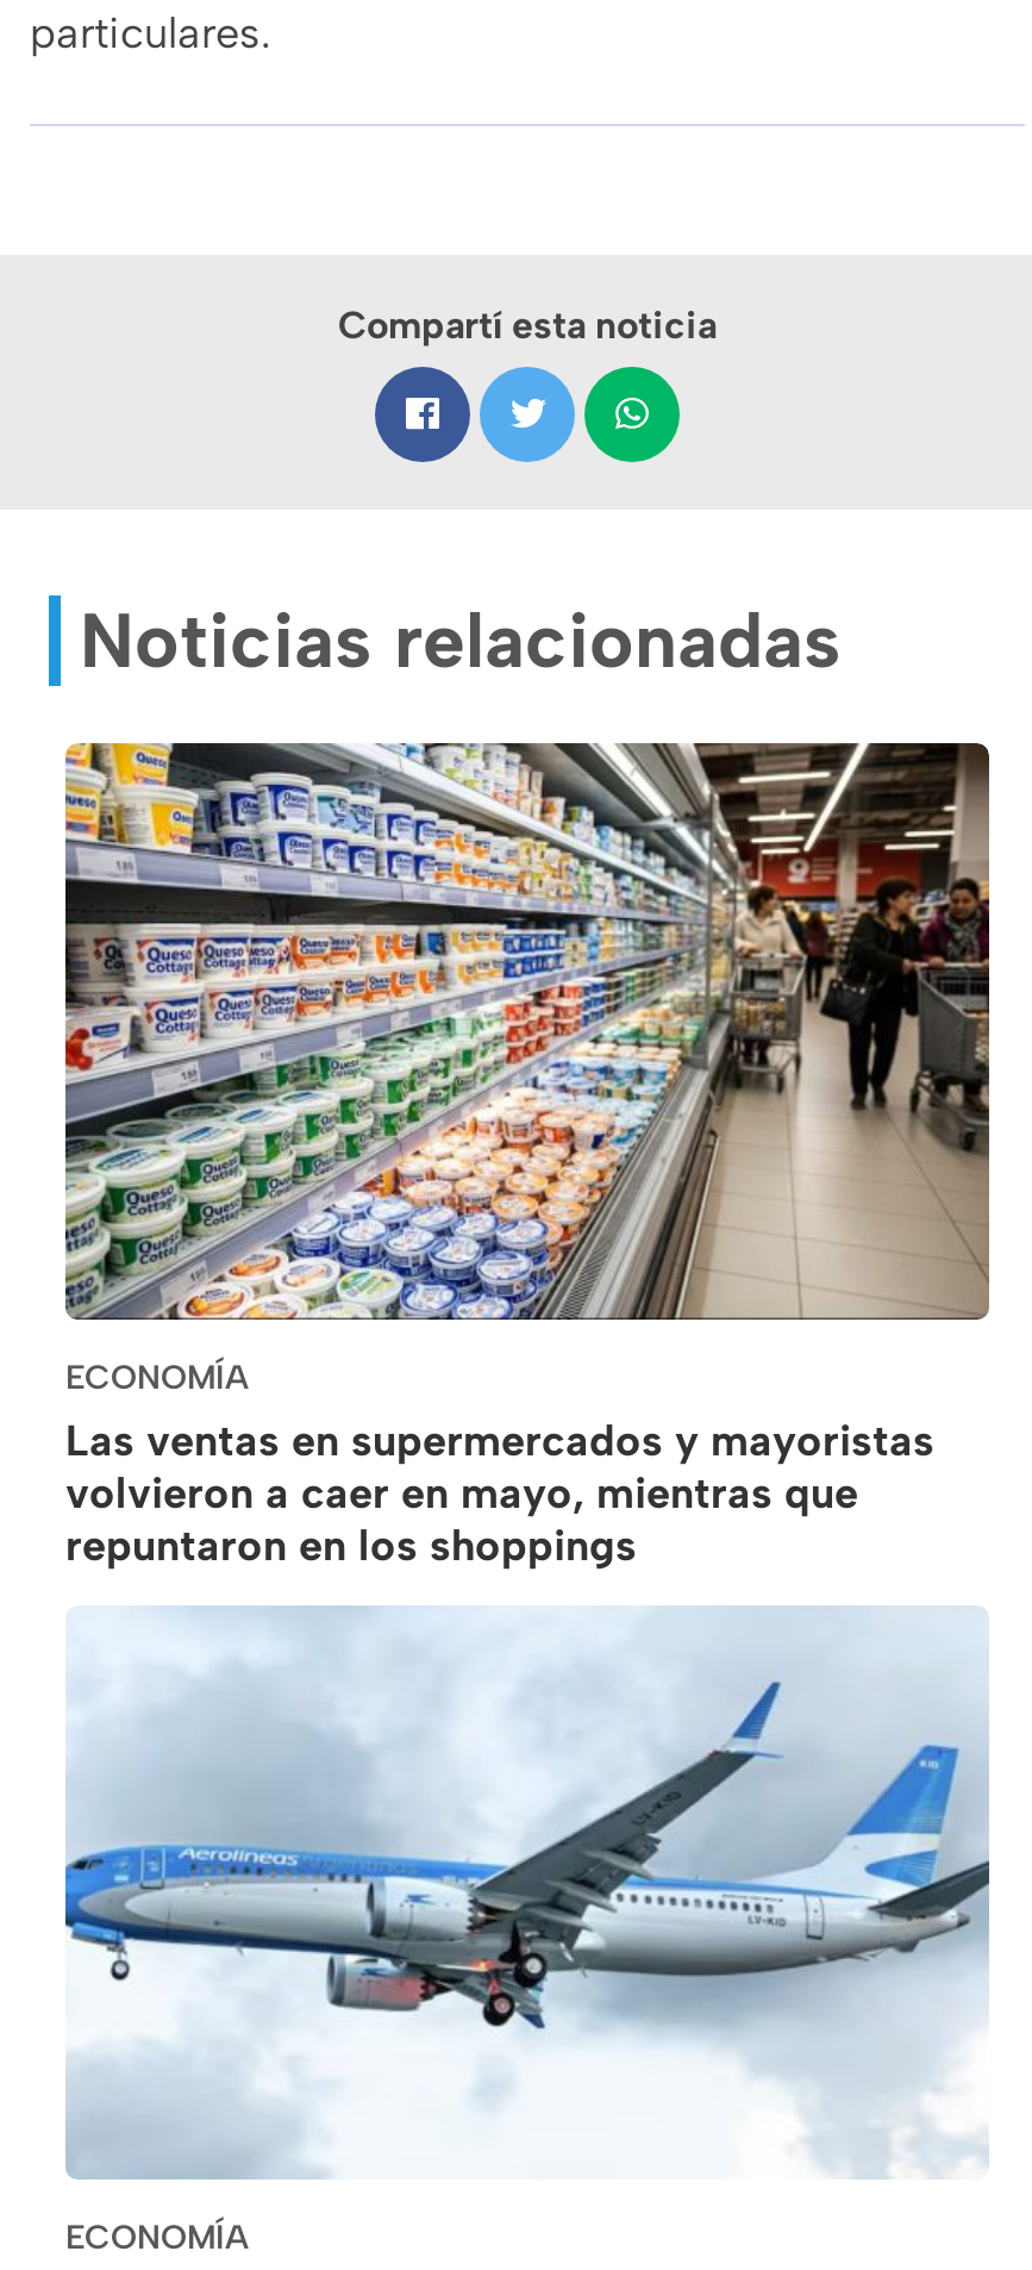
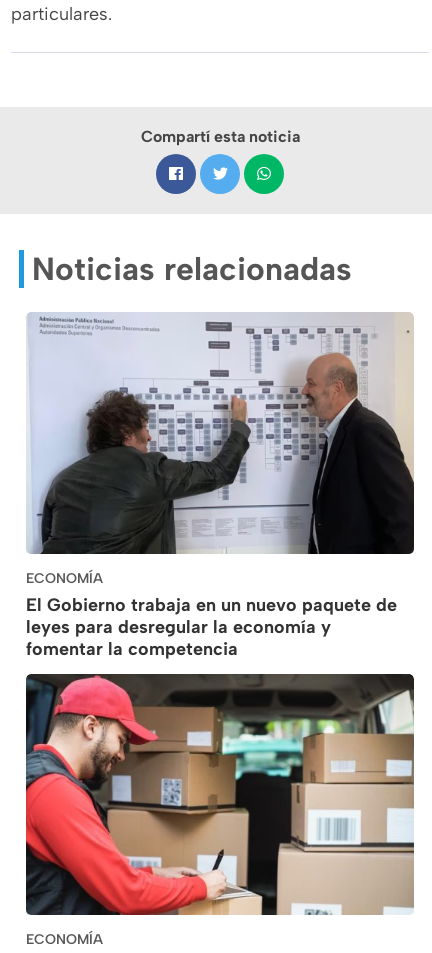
- [image]
- Las ventas en supermercados y mayoristas
- volvieron a caer en mayo, mientras que
- repuntaron en los shoppings
+ [image]
+ El Gobierno trabaja en un nuevo paquete de
+ leyes para desregular la economía y
+ fomentar la competencia

- [image]
+ [image]
